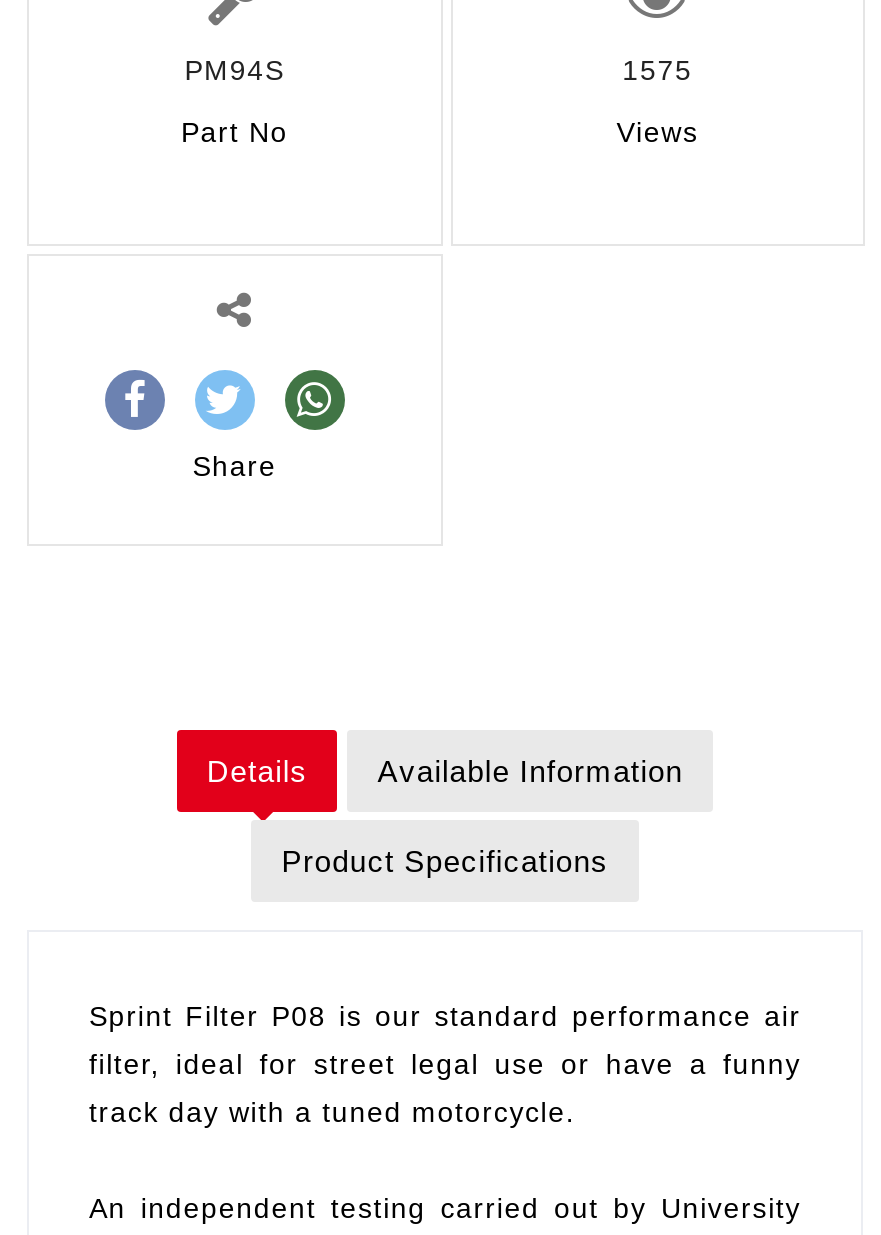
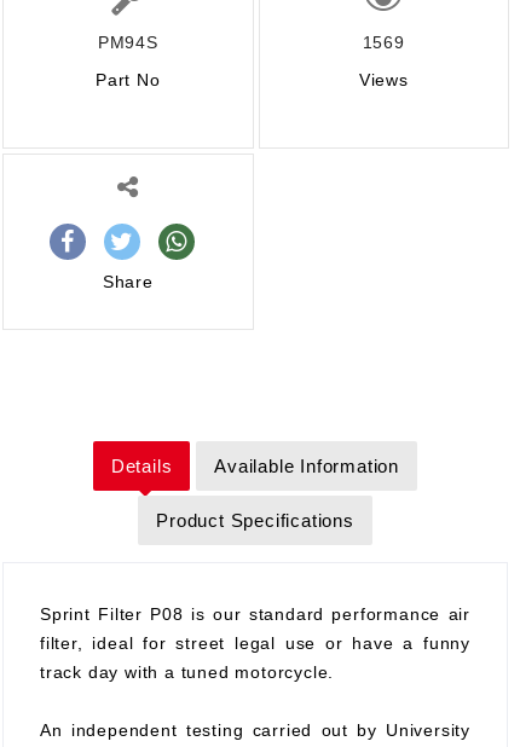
- 1575
+ 1569
